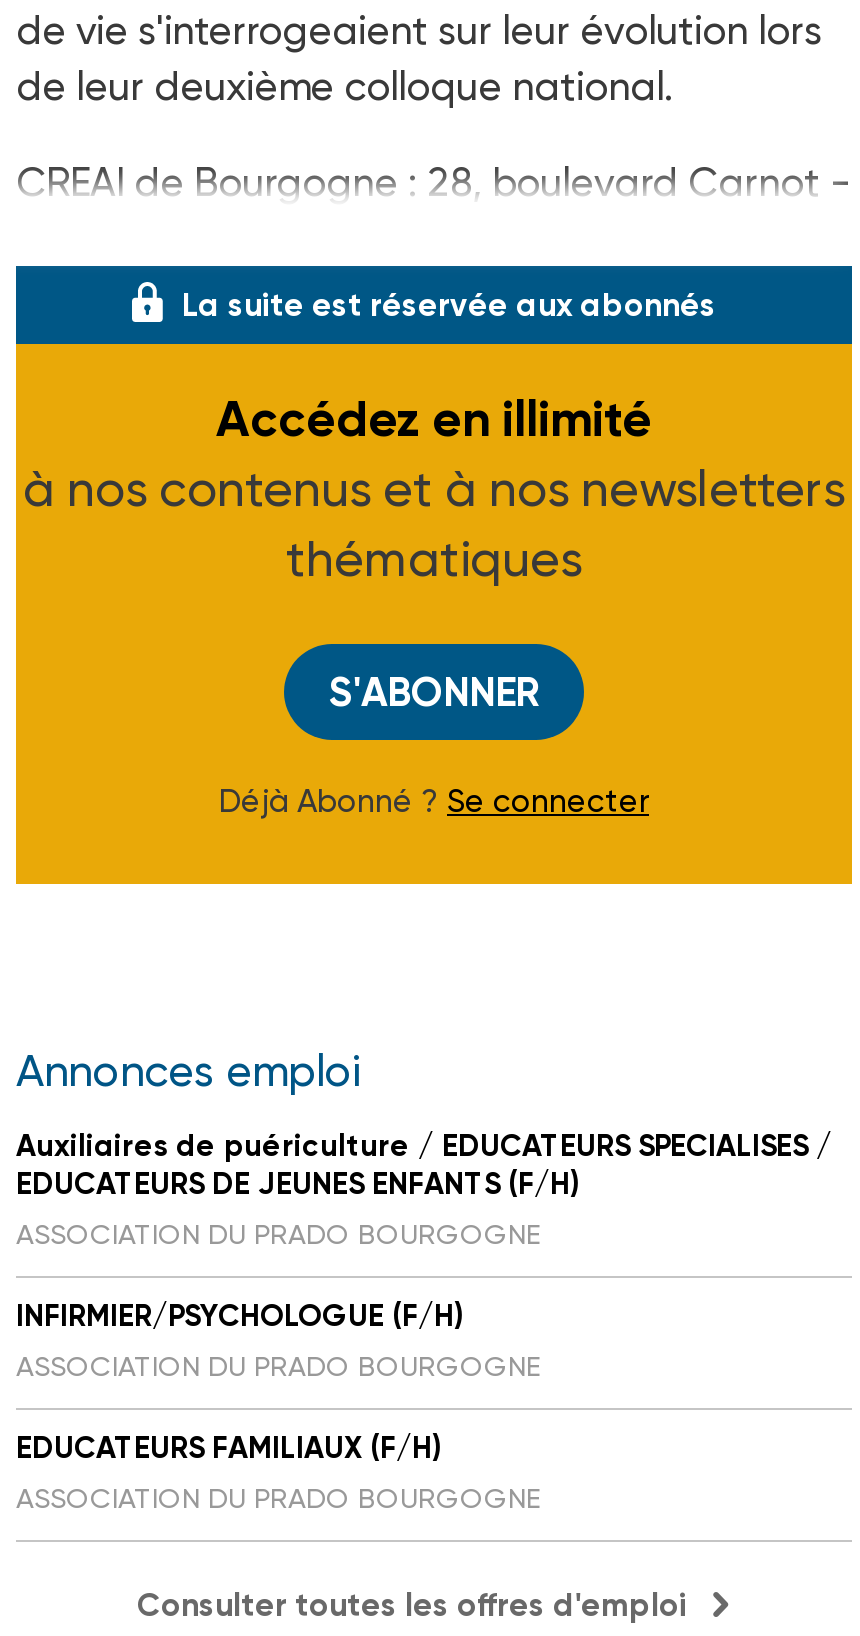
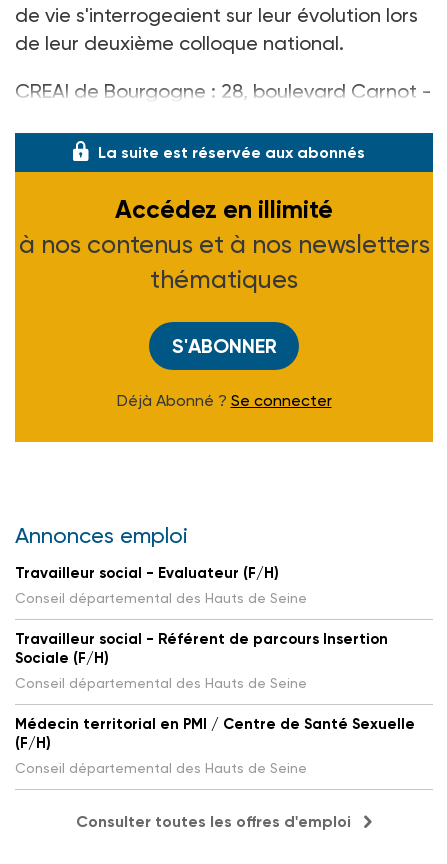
- Auxiliaires de puériculture / EDUCATEURS SPECIALISES /
- EDUCATEURS DE JEUNES ENFANTS (F/H)
- ASSOCIATION DU PRADO BOURGOGNE
+ Travailleur social - Evaluateur (F/H)
+ Conseil départemental des Hauts de Seine

- INFIRMIER/PSYCHOLOGUE (F/H)
- ASSOCIATION DU PRADO BOURGOGNE
+ Travailleur social - Référent de parcours Insertion
+ Sociale (F/H)
+ Conseil départemental des Hauts de Seine

- EDUCATEURS FAMILIAUX (F/H)
- ASSOCIATION DU PRADO BOURGOGNE
+ Médecin territorial en PMI / Centre de Santé Sexuelle
+ (F/H)
+ Conseil départemental des Hauts de Seine
